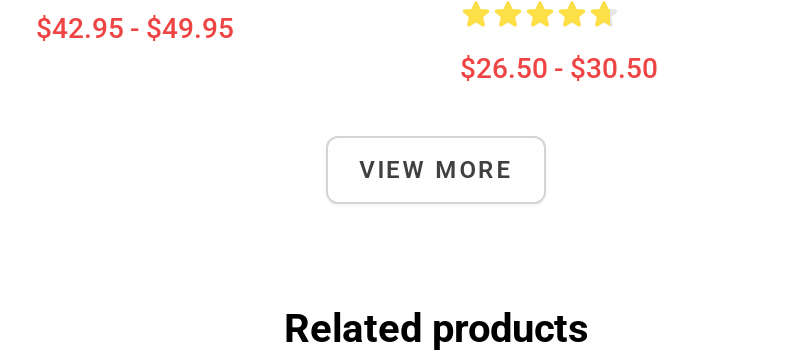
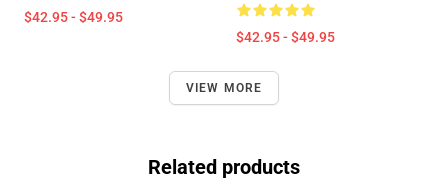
- $26.50 - $30.50
+ $42.95 - $49.95
